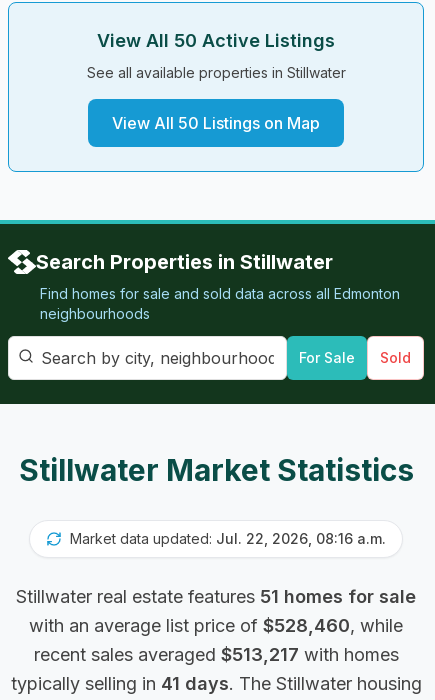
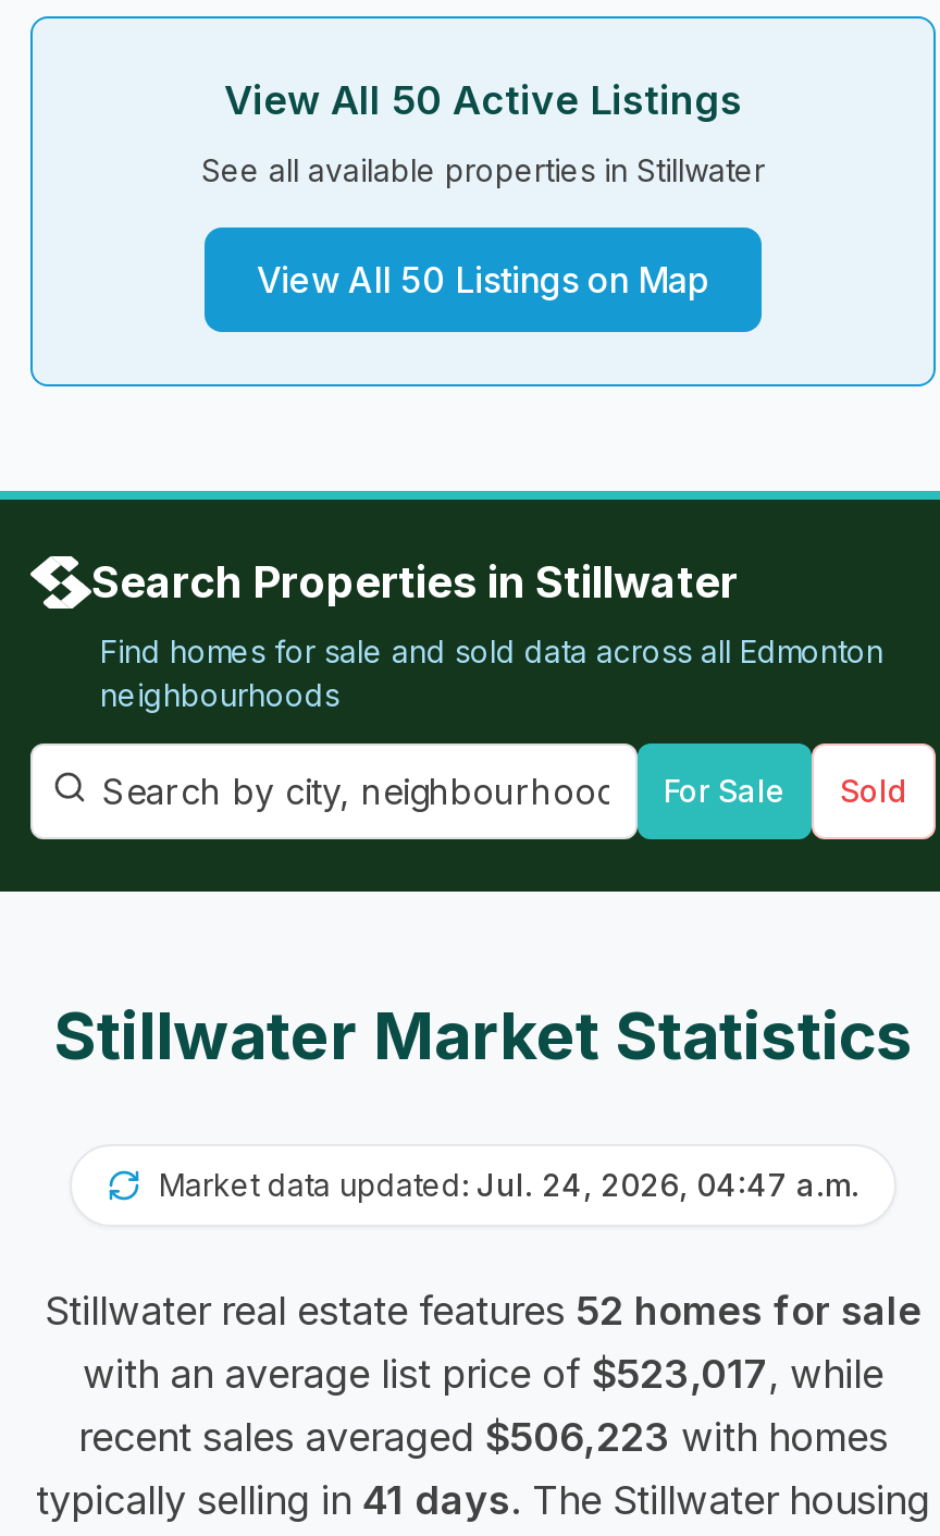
- Market data updated: Jul. 22, 2026, 08:16 a.m.
+ Market data updated: Jul. 24, 2026, 04:47 a.m.

- Stillwater real estate features 51 homes for sale
+ Stillwater real estate features 52 homes for sale

- with an average list price of $528,460, while
+ with an average list price of $523,017, while

- recent sales averaged $513,217 with homes
+ recent sales averaged $506,223 with homes
